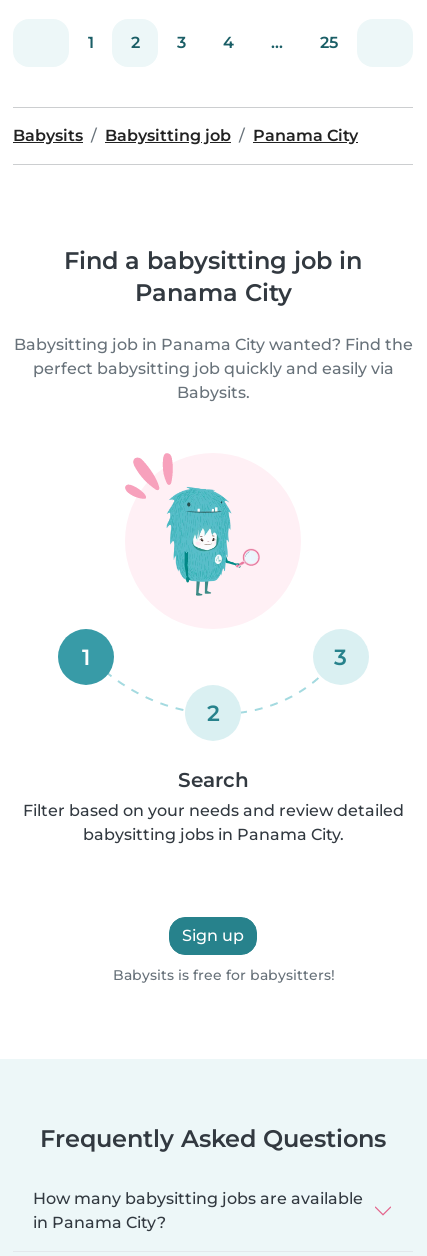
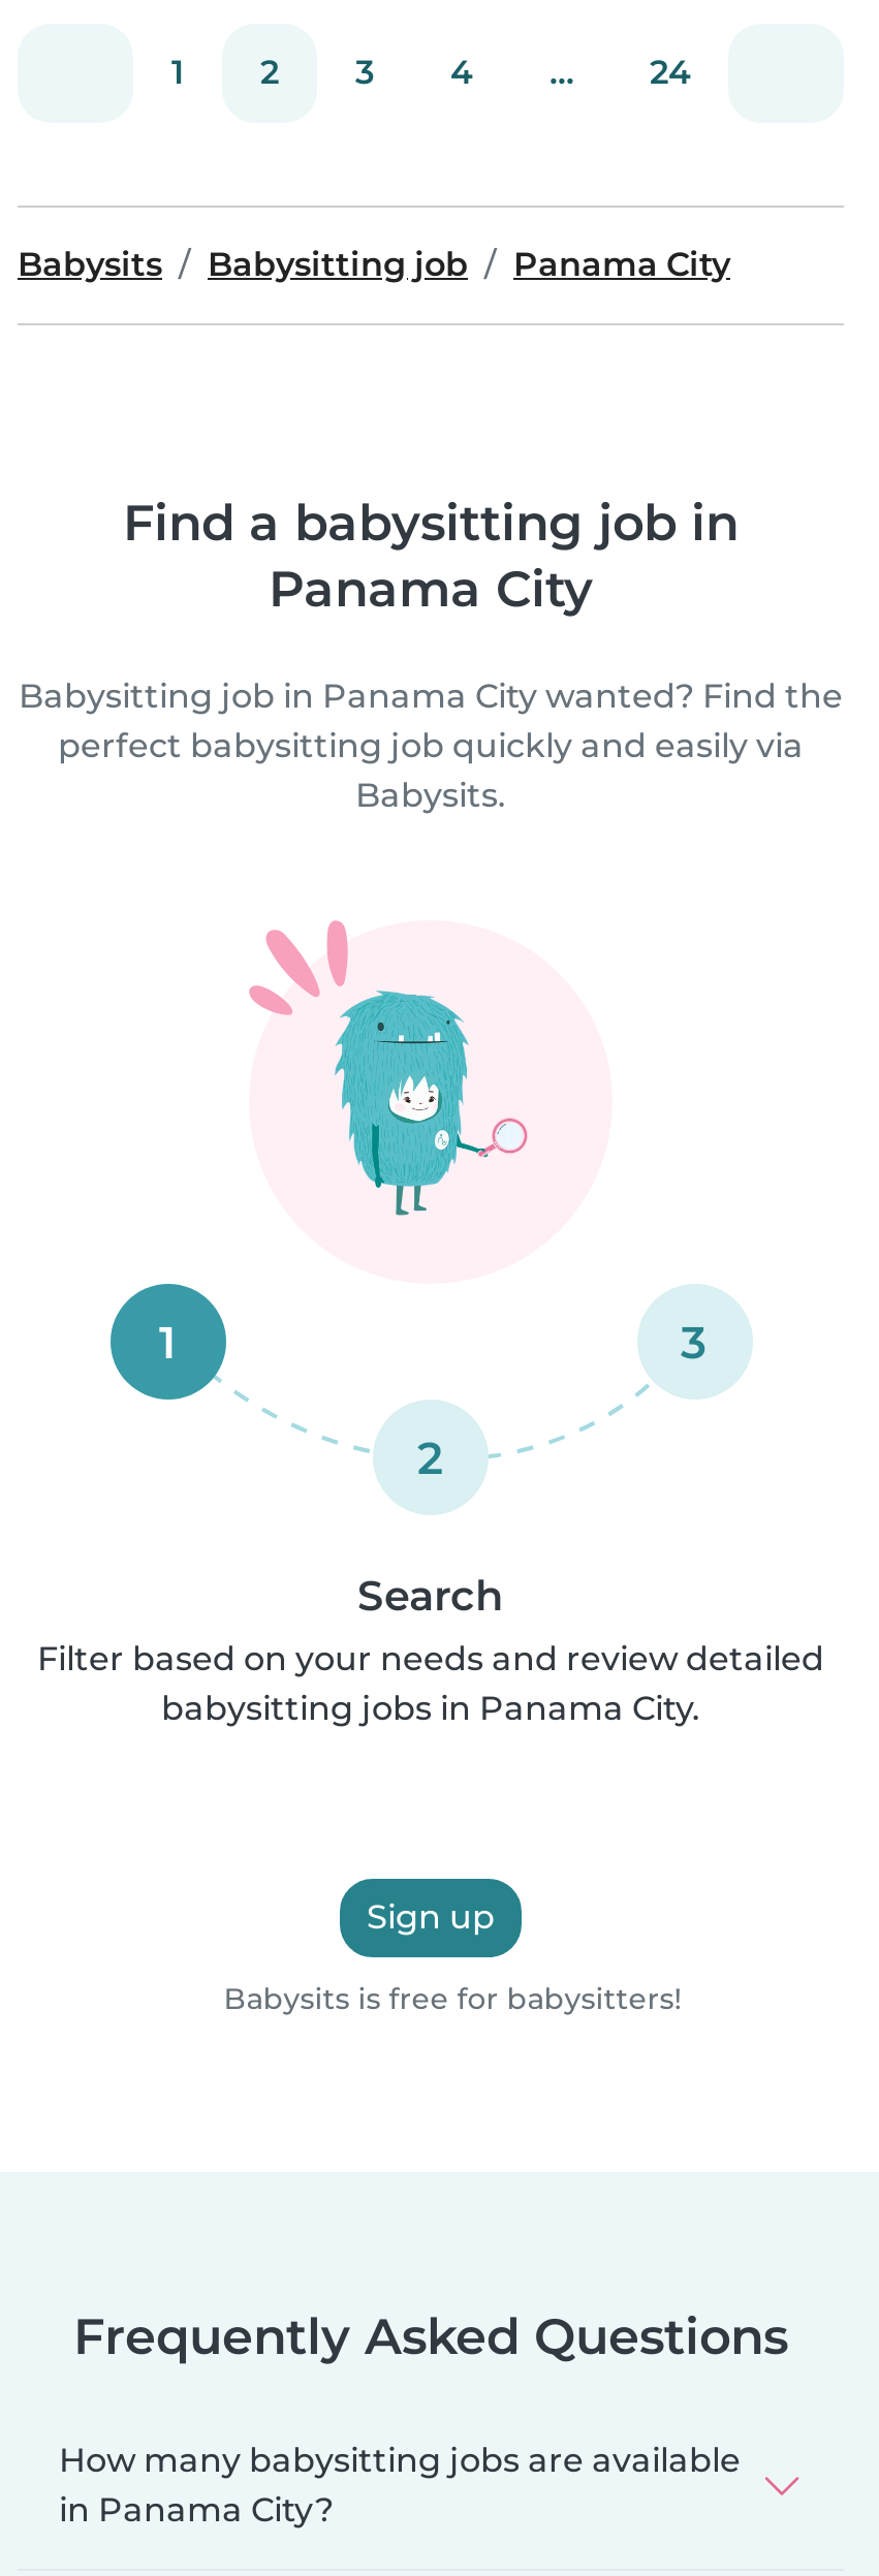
- 25
+ 24
